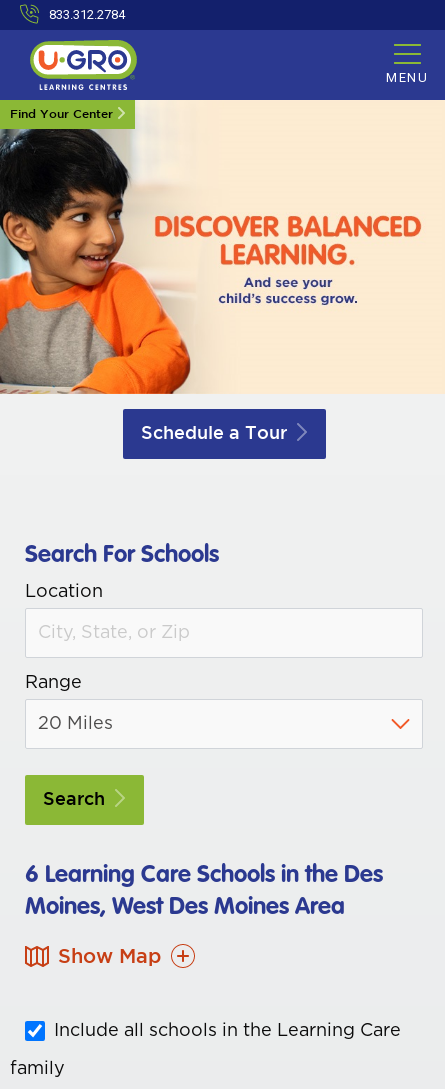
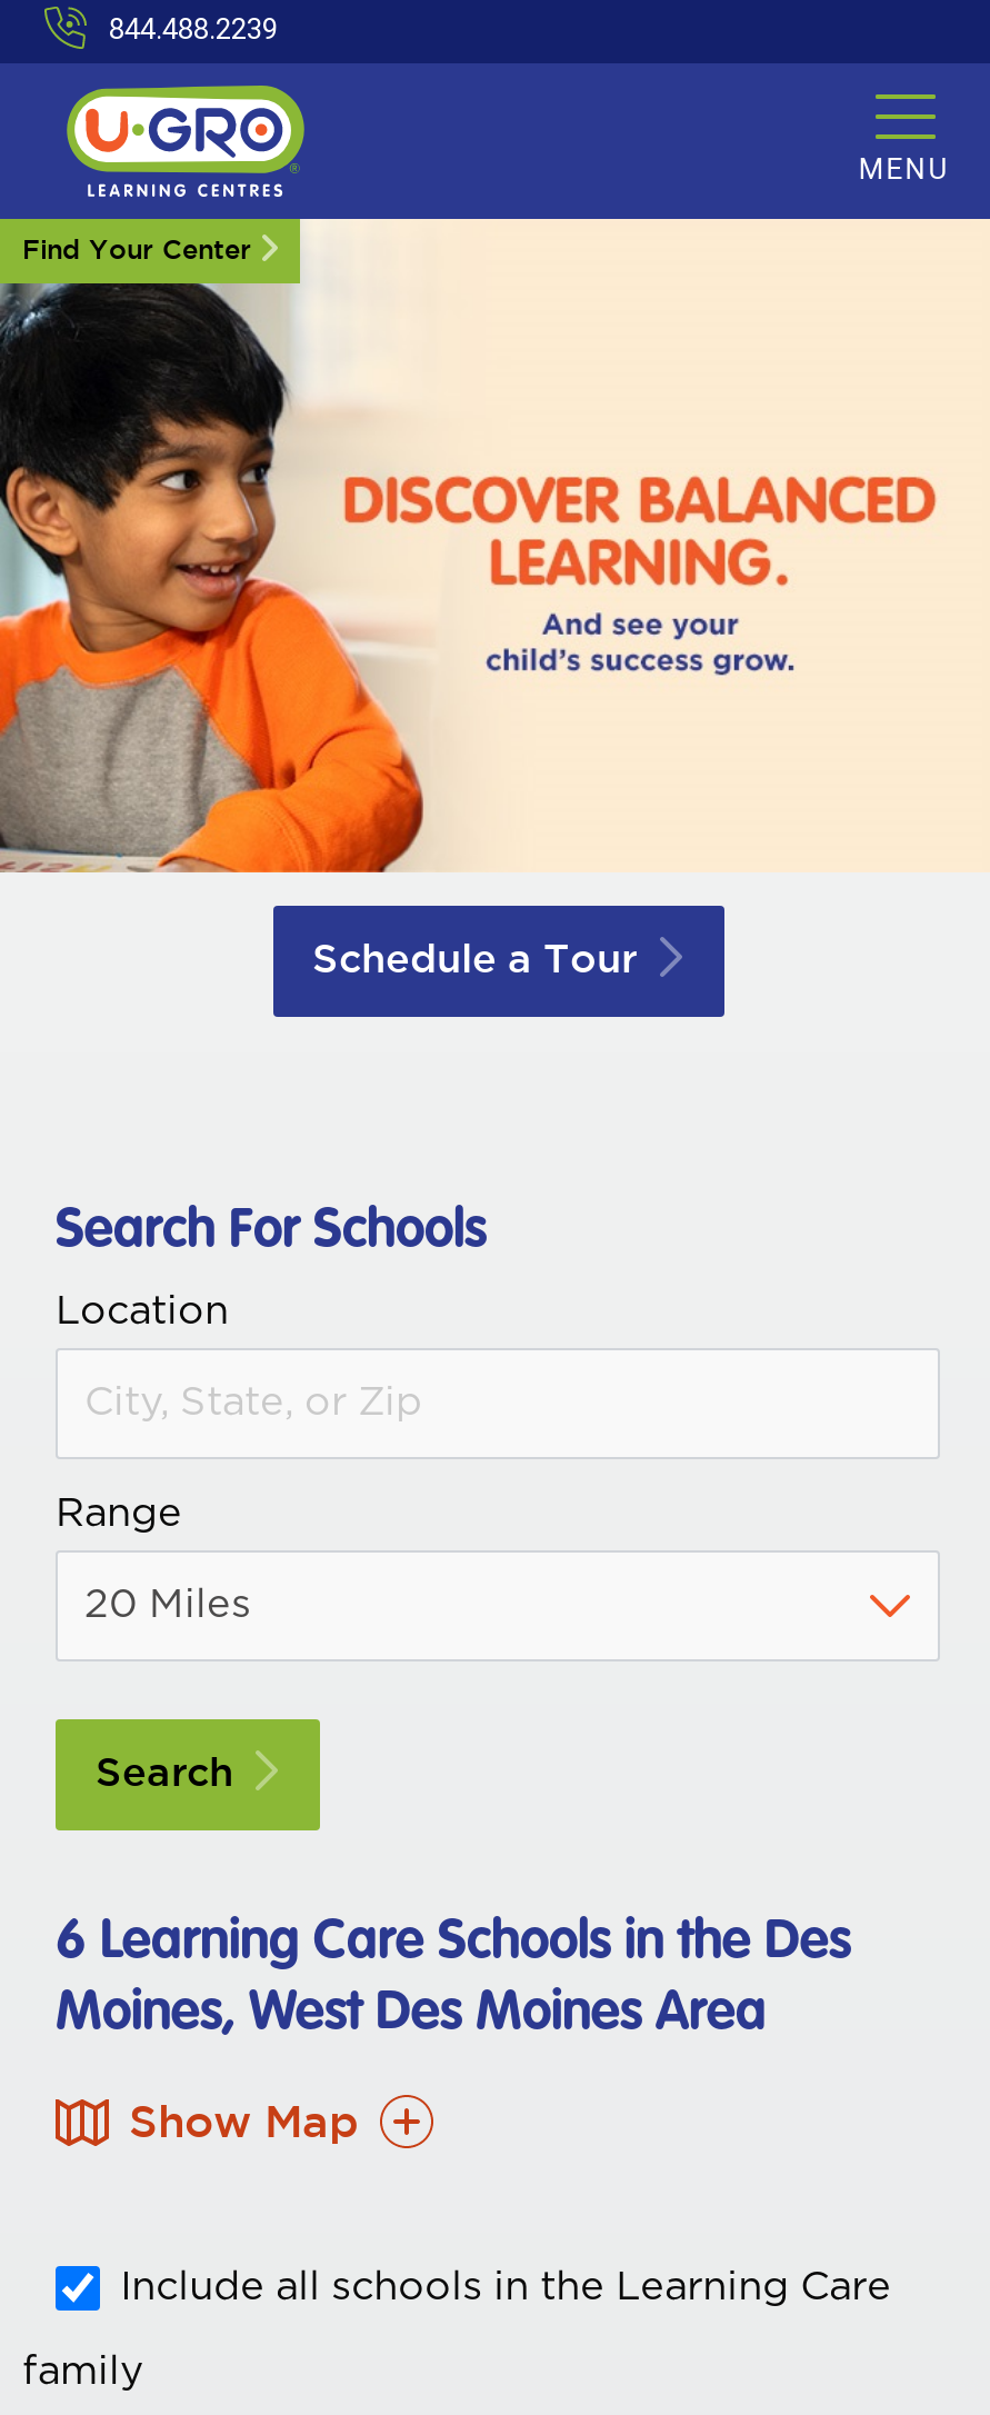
- 833.312.2784
+ 844.488.2239
